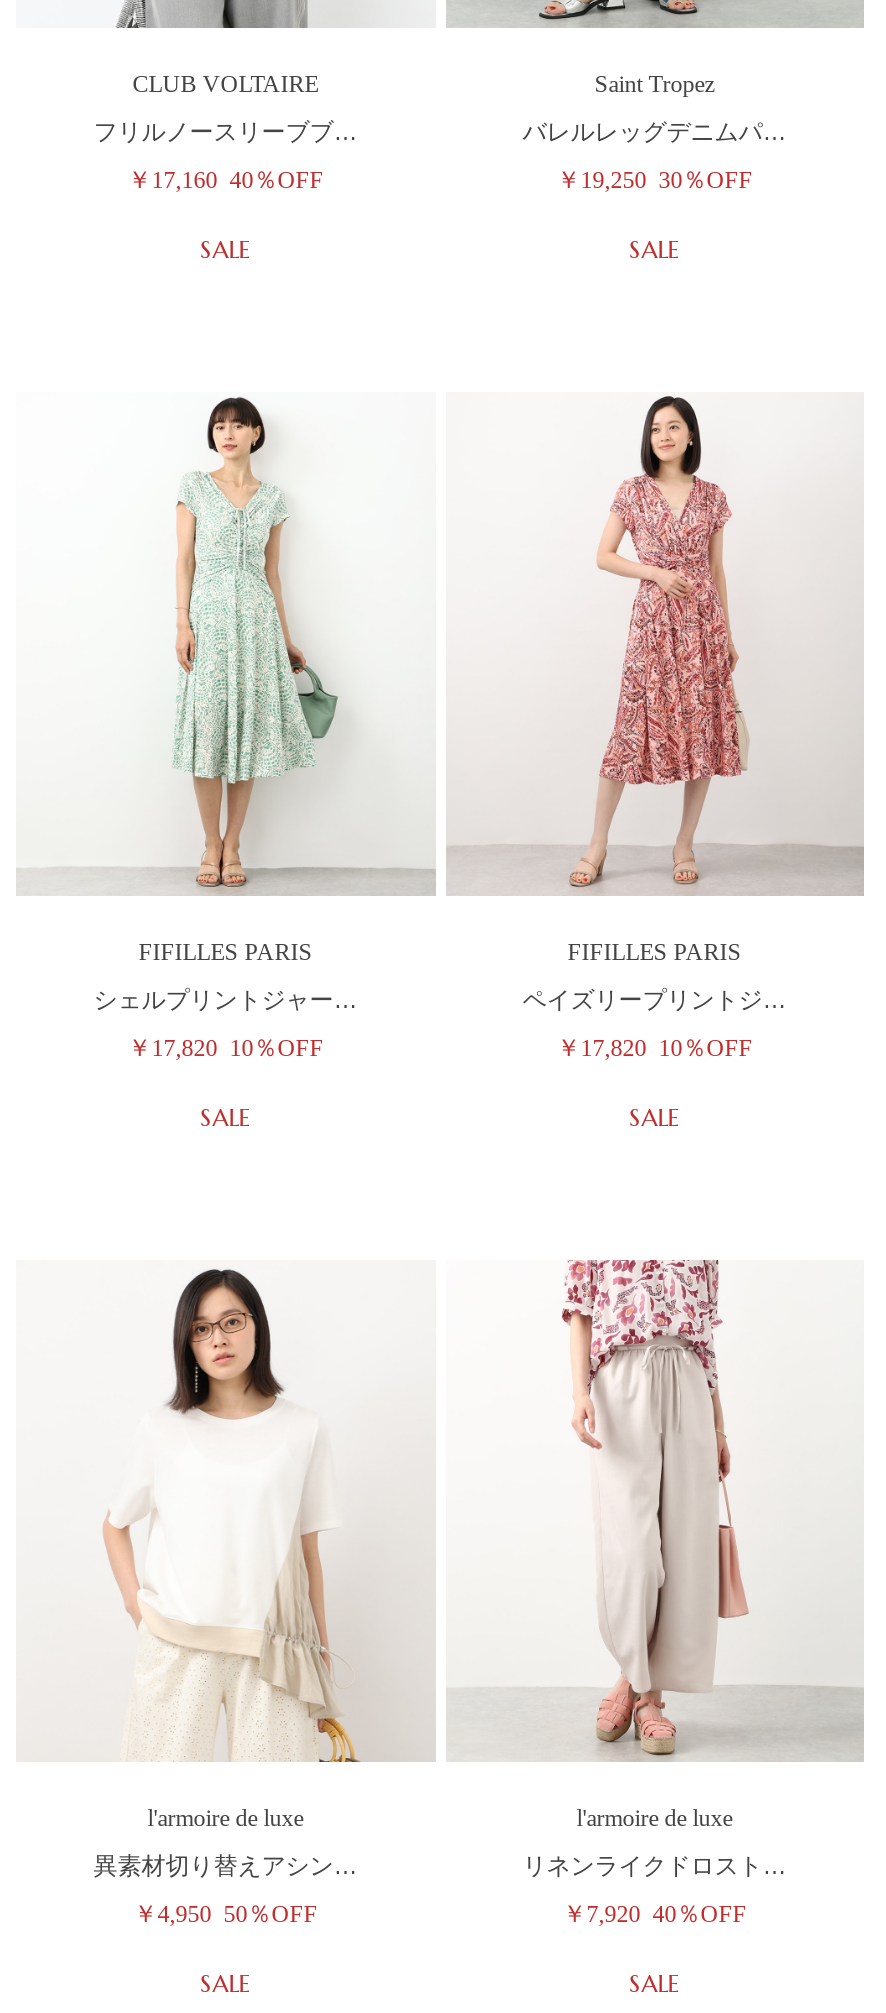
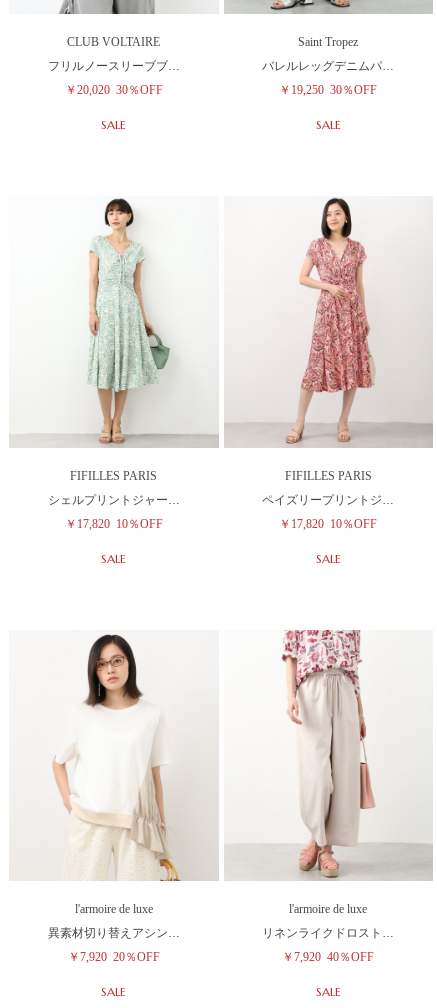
- ￥17,160 40％OFF
+ ￥20,020 30％OFF

- ￥4,950 50％OFF
+ ￥7,920 20％OFF
